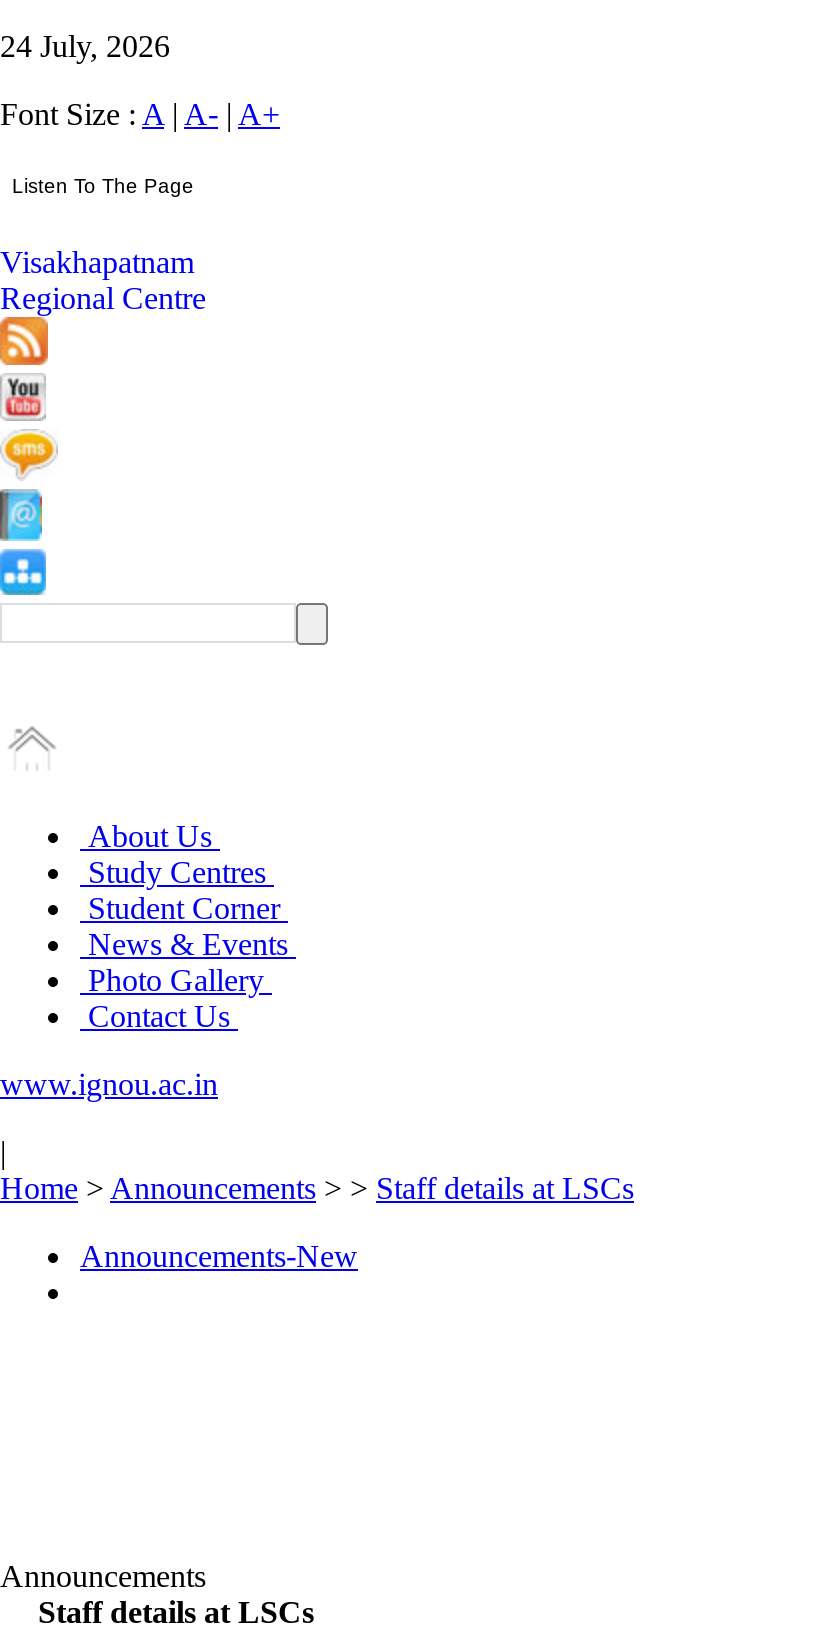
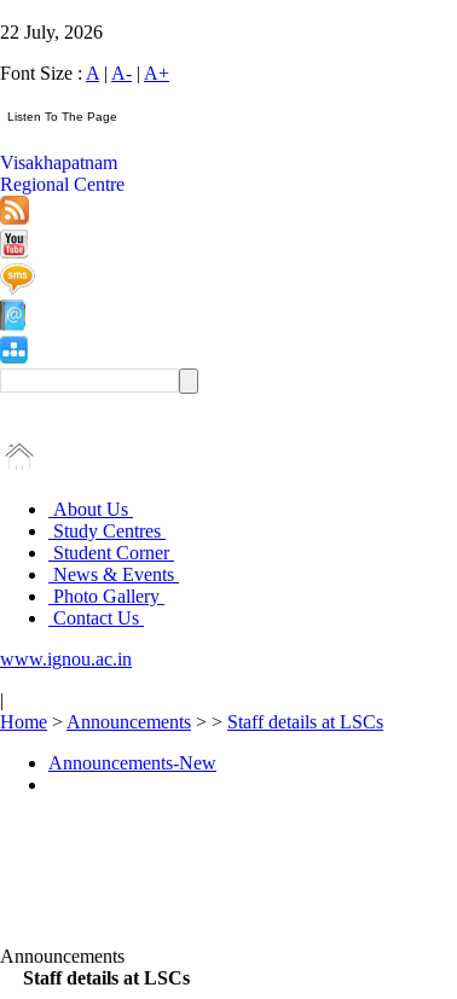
- 24 July, 2026
+ 22 July, 2026
